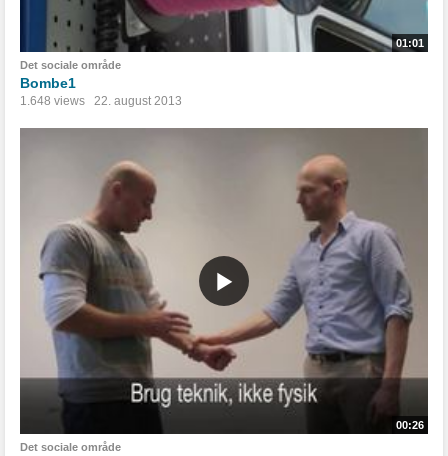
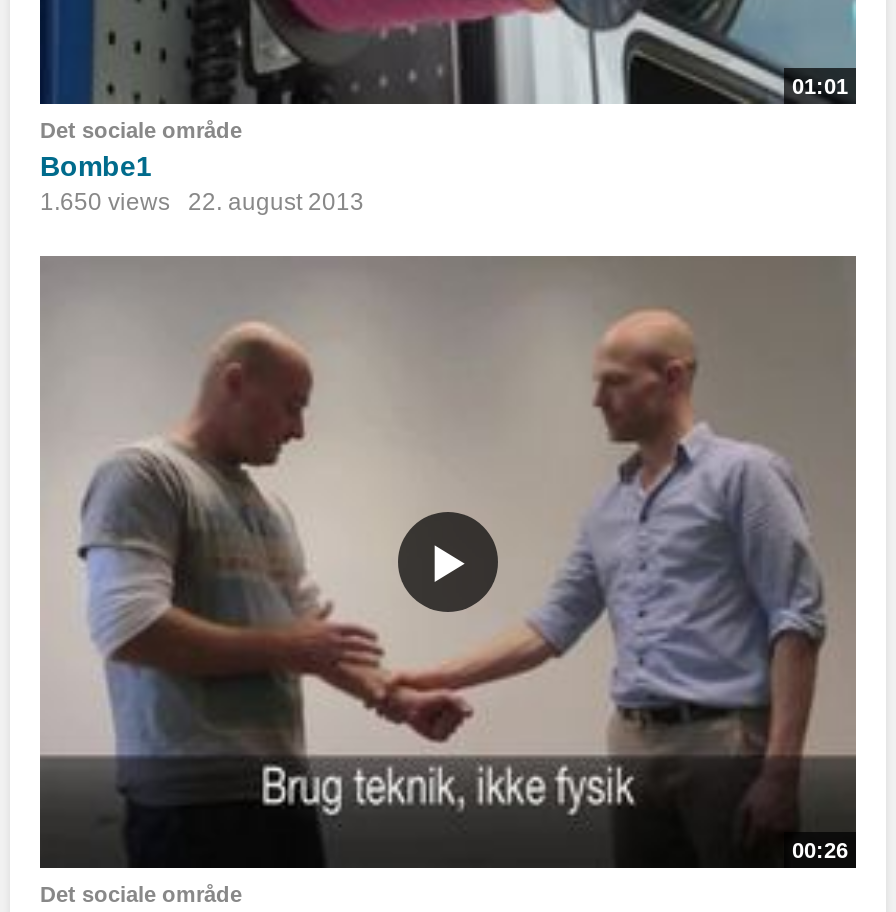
- 1.648 views 22. august 2013
+ 1.650 views 22. august 2013
